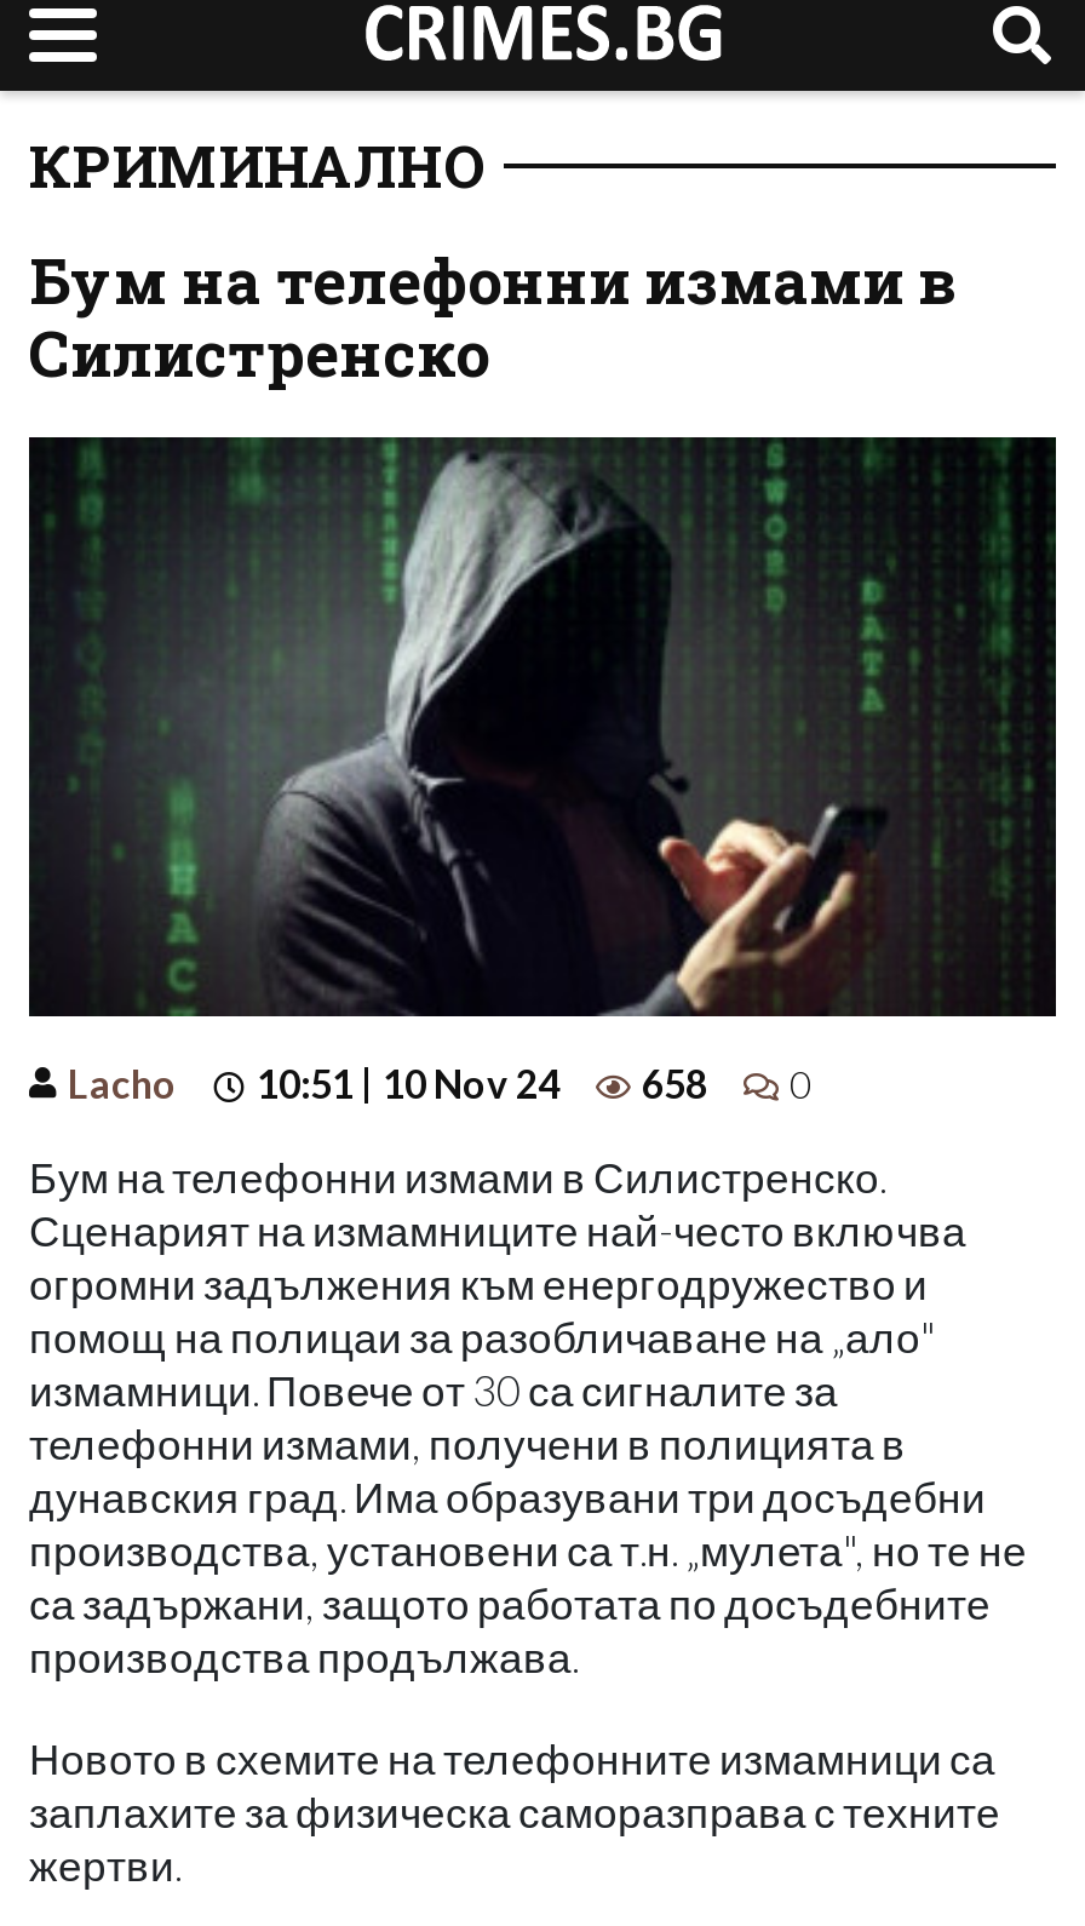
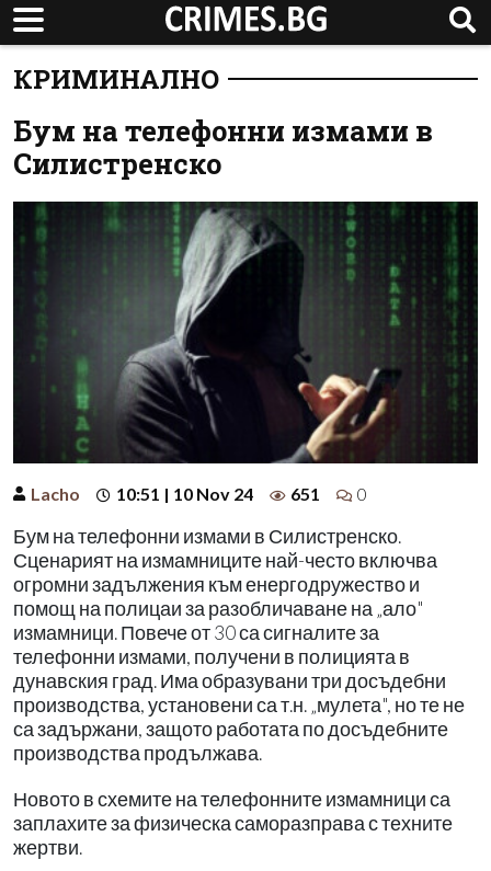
- 658
+ 651
